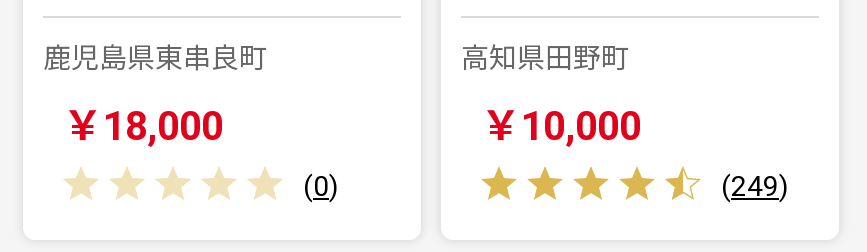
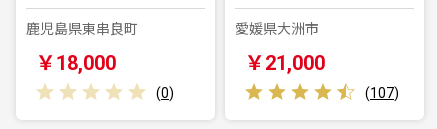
- 高知県田野町
+ 愛媛県大洲市

- ￥10,000
- (249)
+ ￥21,000
+ (107)
